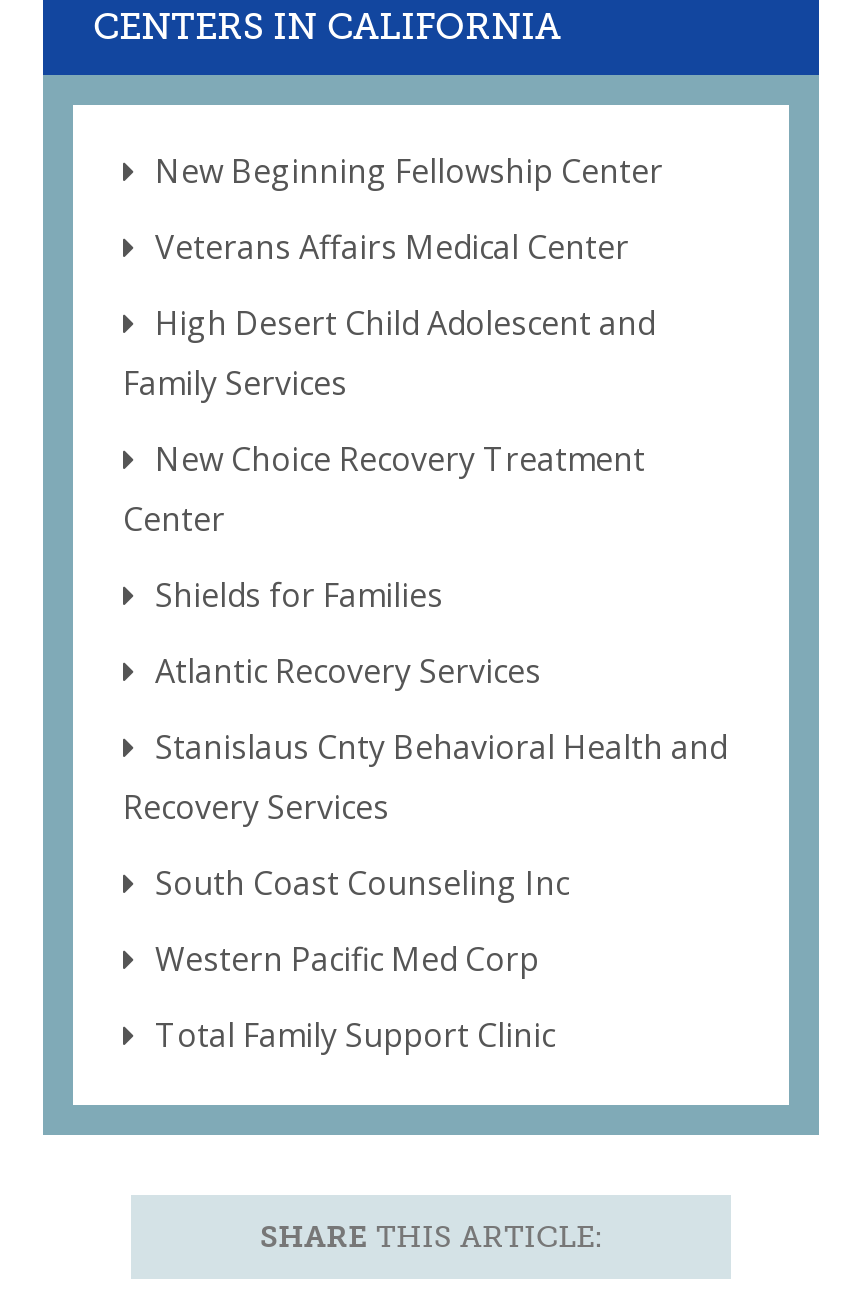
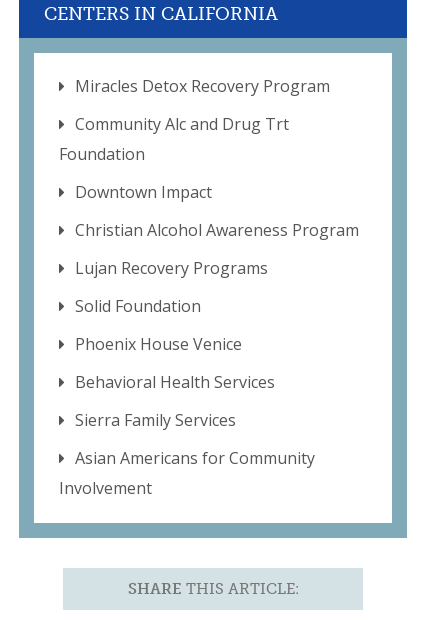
- New Beginning Fellowship Center
+ Miracles Detox Recovery Program

- Veterans Affairs Medical Center
+ Community Alc and Drug Trt
+ Foundation

- High Desert Child Adolescent and
- Family Services
+ Downtown Impact

- New Choice Recovery Treatment
- Center
+ Christian Alcohol Awareness Program

- Shields for Families
+ Lujan Recovery Programs

- Atlantic Recovery Services
+ Solid Foundation

- Stanislaus Cnty Behavioral Health and
- Recovery Services
+ Phoenix House Venice

- South Coast Counseling Inc
+ Behavioral Health Services

- Western Pacific Med Corp
+ Sierra Family Services

- Total Family Support Clinic
+ Asian Americans for Community
+ Involvement
